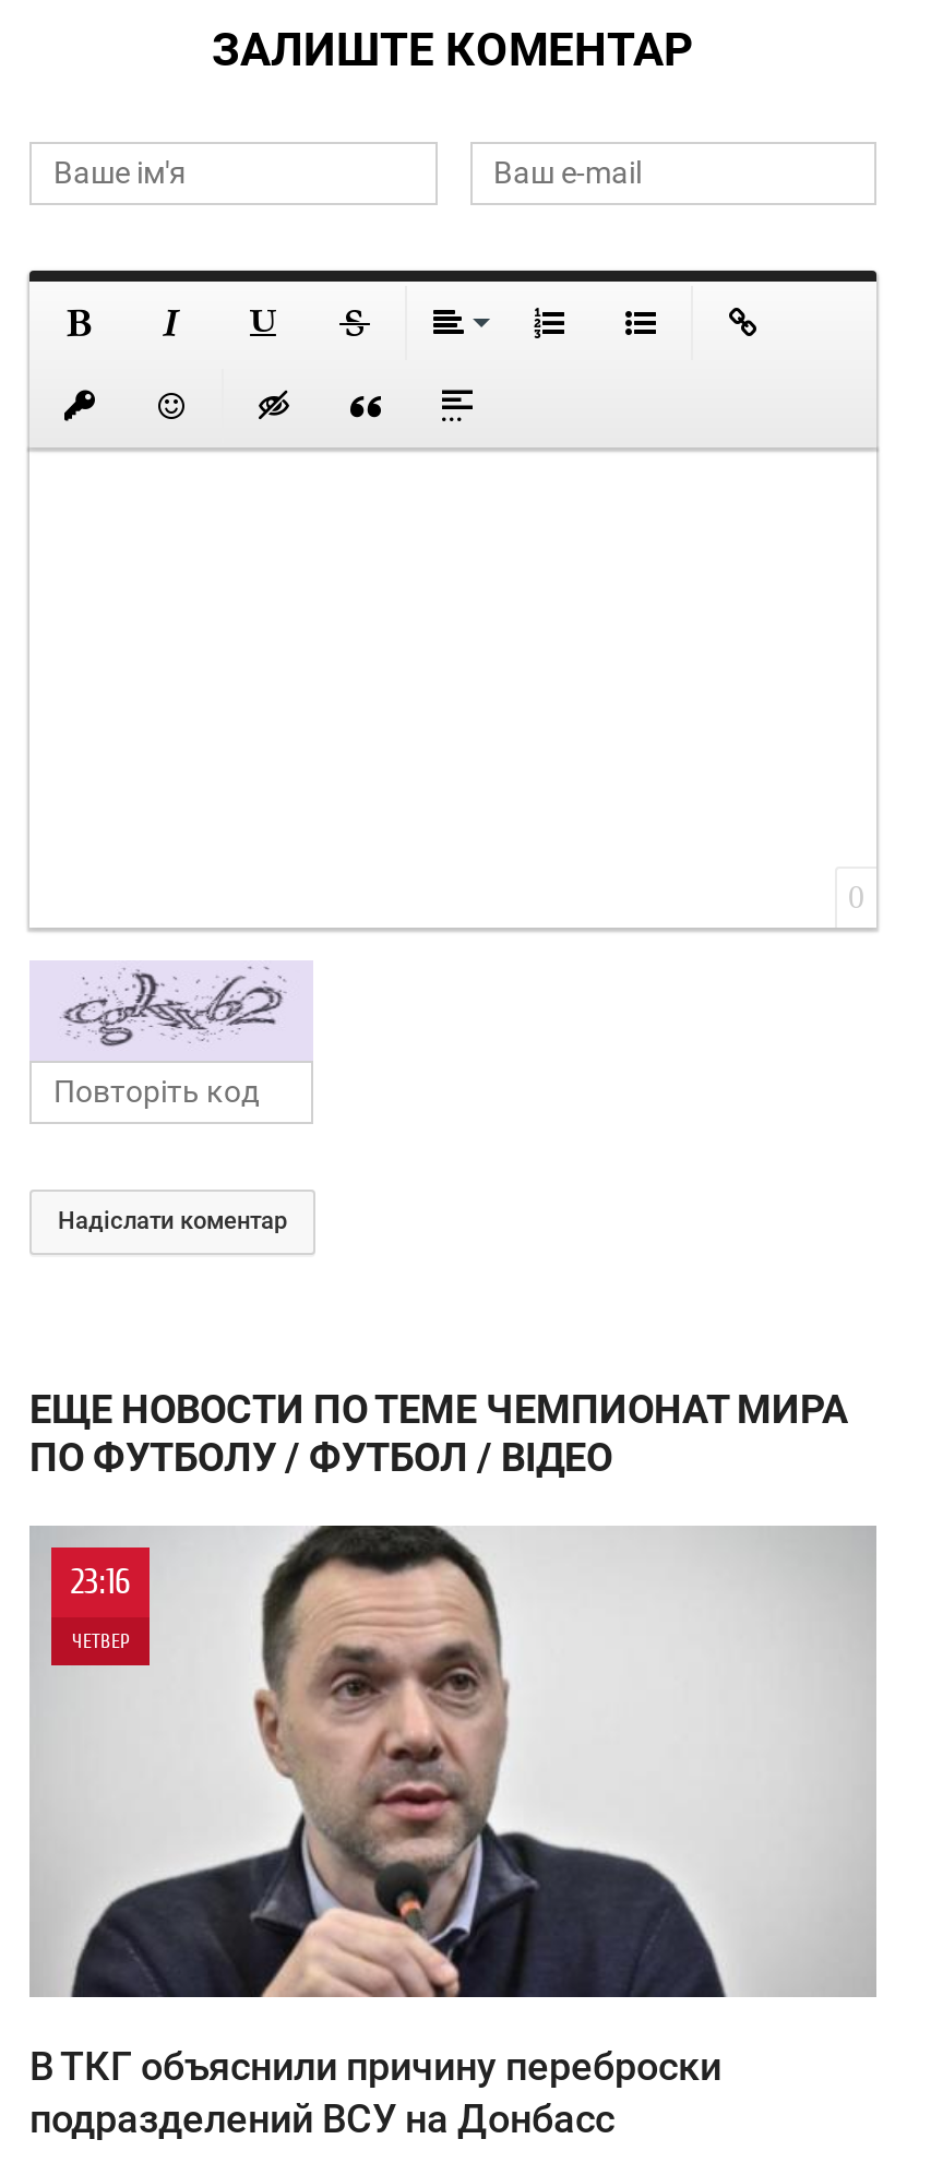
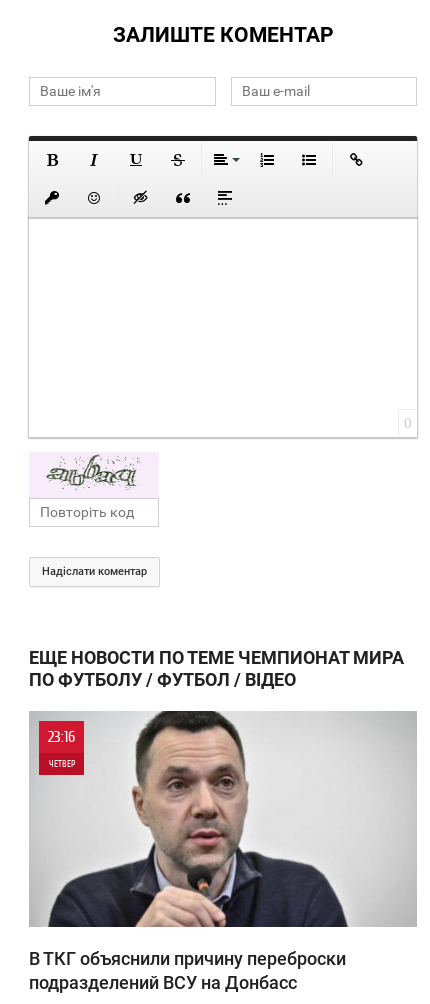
- [image]
+ [image]
